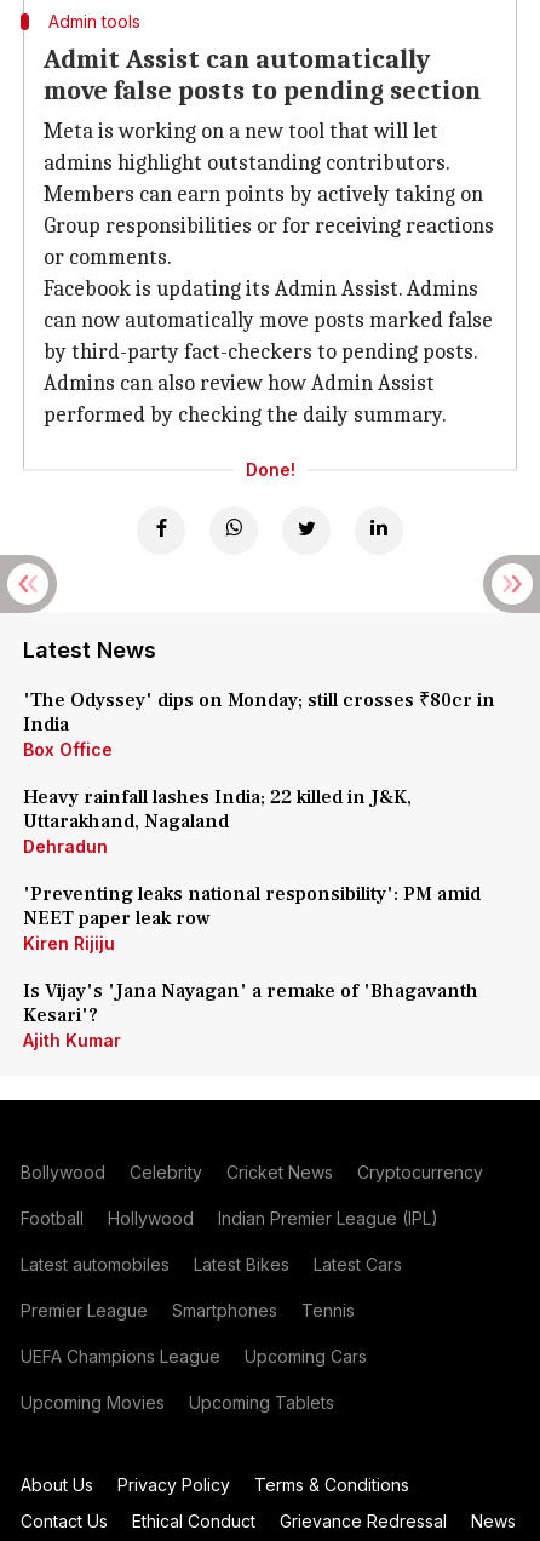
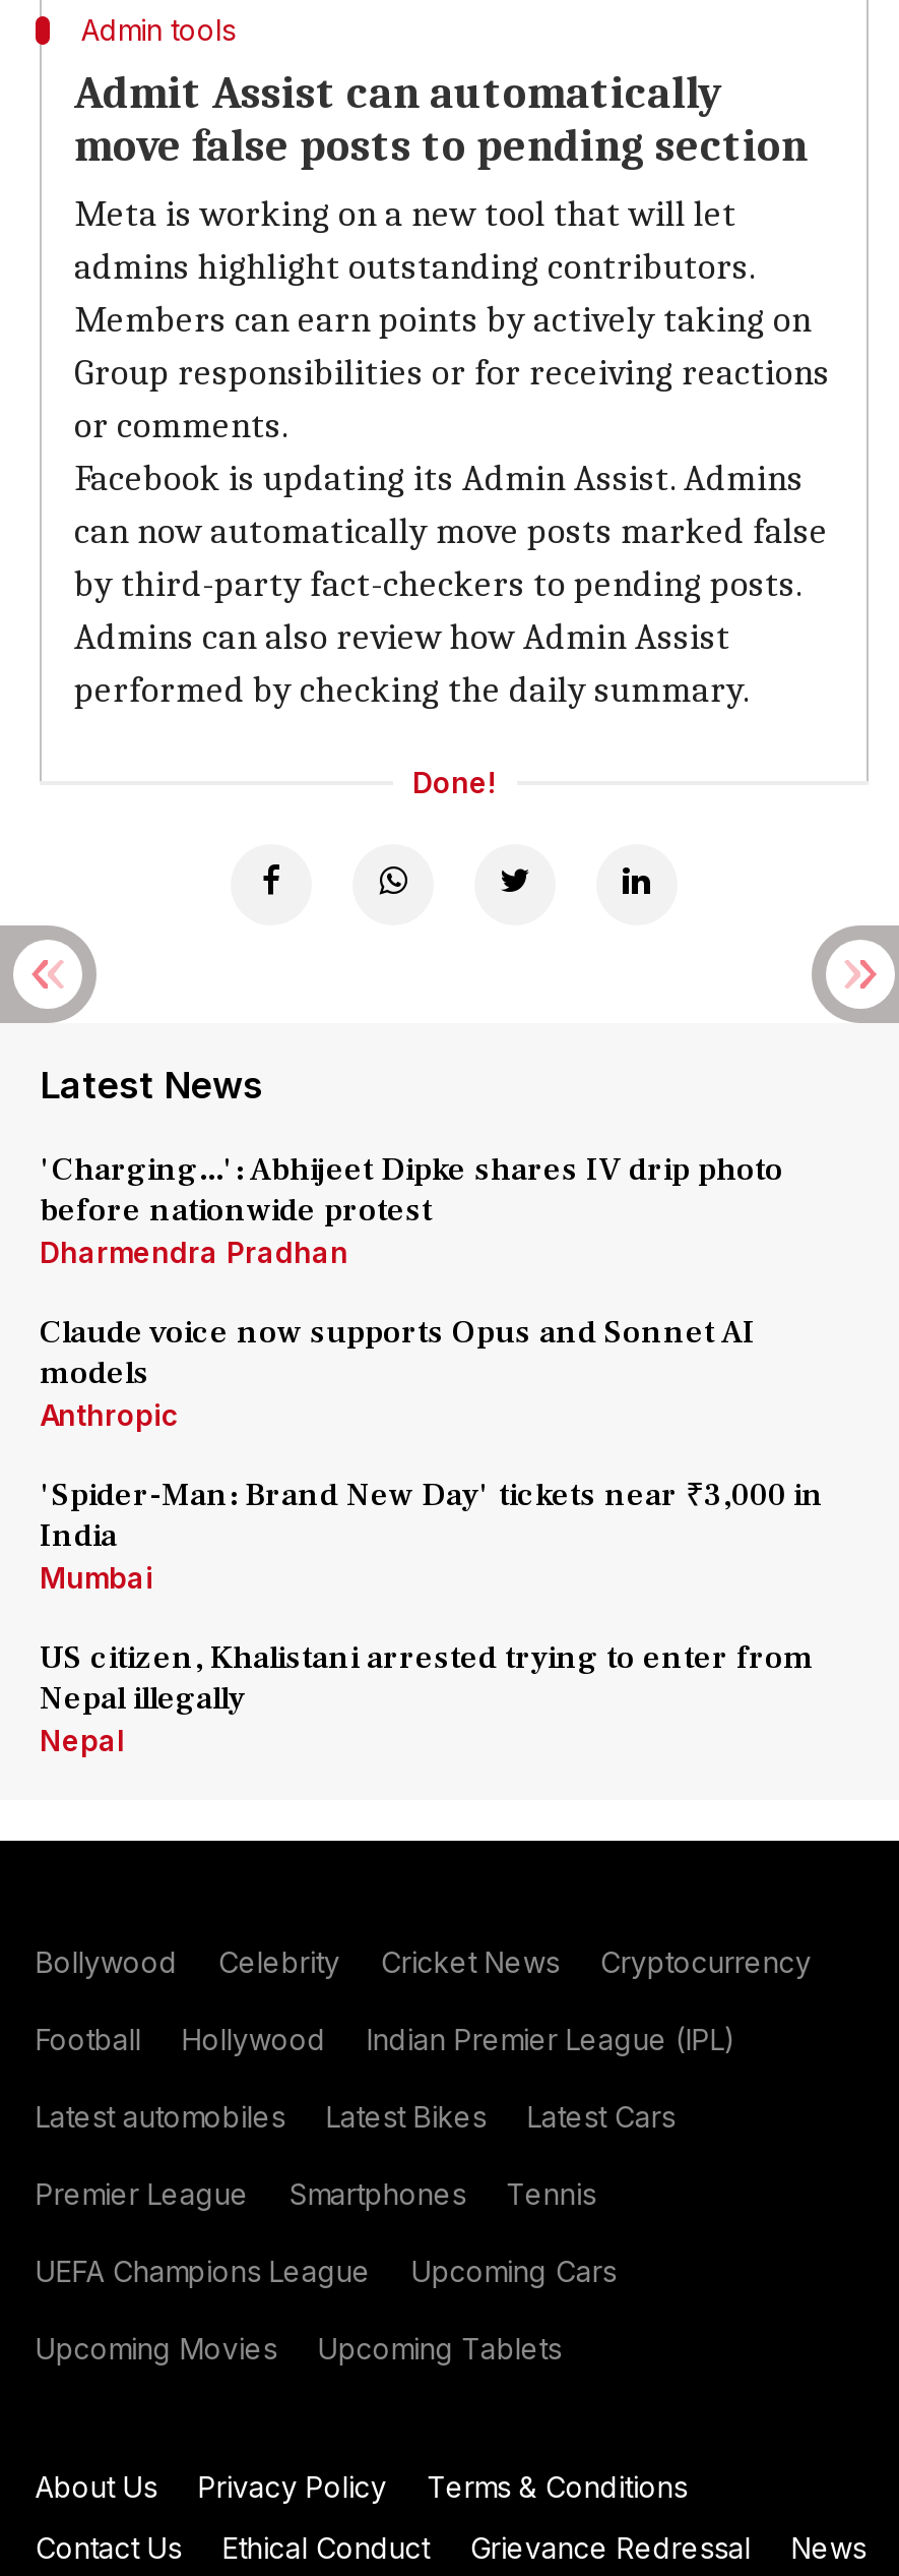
- 'The Odyssey' dips on Monday; still crosses ₹80cr in
+ 'Charging...': Abhijeet Dipke shares IV drip photo
+ before nationwide protest
+ Dharmendra Pradhan
+ Claude voice now supports Opus and Sonnet AI
+ models
+ Anthropic
+ 'Spider-Man: Brand New Day' tickets near ₹3,000 in

moved down: India

- Box Office
- Heavy rainfall lashes India; 22 killed in J&K,
- Uttarakhand, Nagaland
- Dehradun
- 'Preventing leaks national responsibility': PM amid
- NEET paper leak row
- Kiren Rijiju
- Is Vijay's 'Jana Nayagan' a remake of 'Bhagavanth
- Kesari'?
- Ajith Kumar
+ Mumbai
+ US citizen, Khalistani arrested trying to enter from
+ Nepal illegally
+ Nepal
